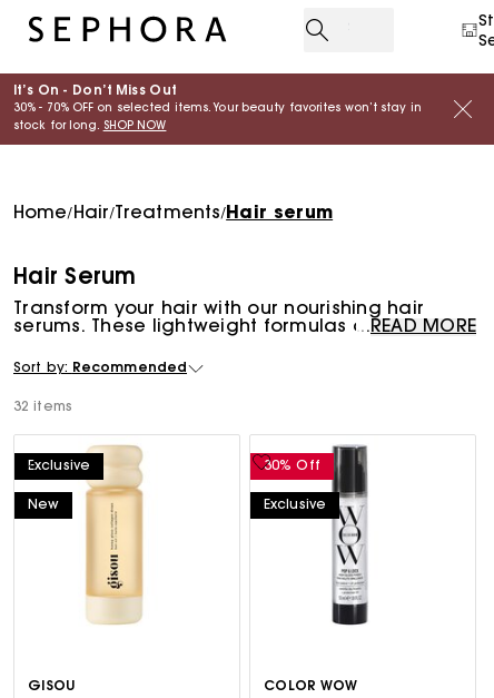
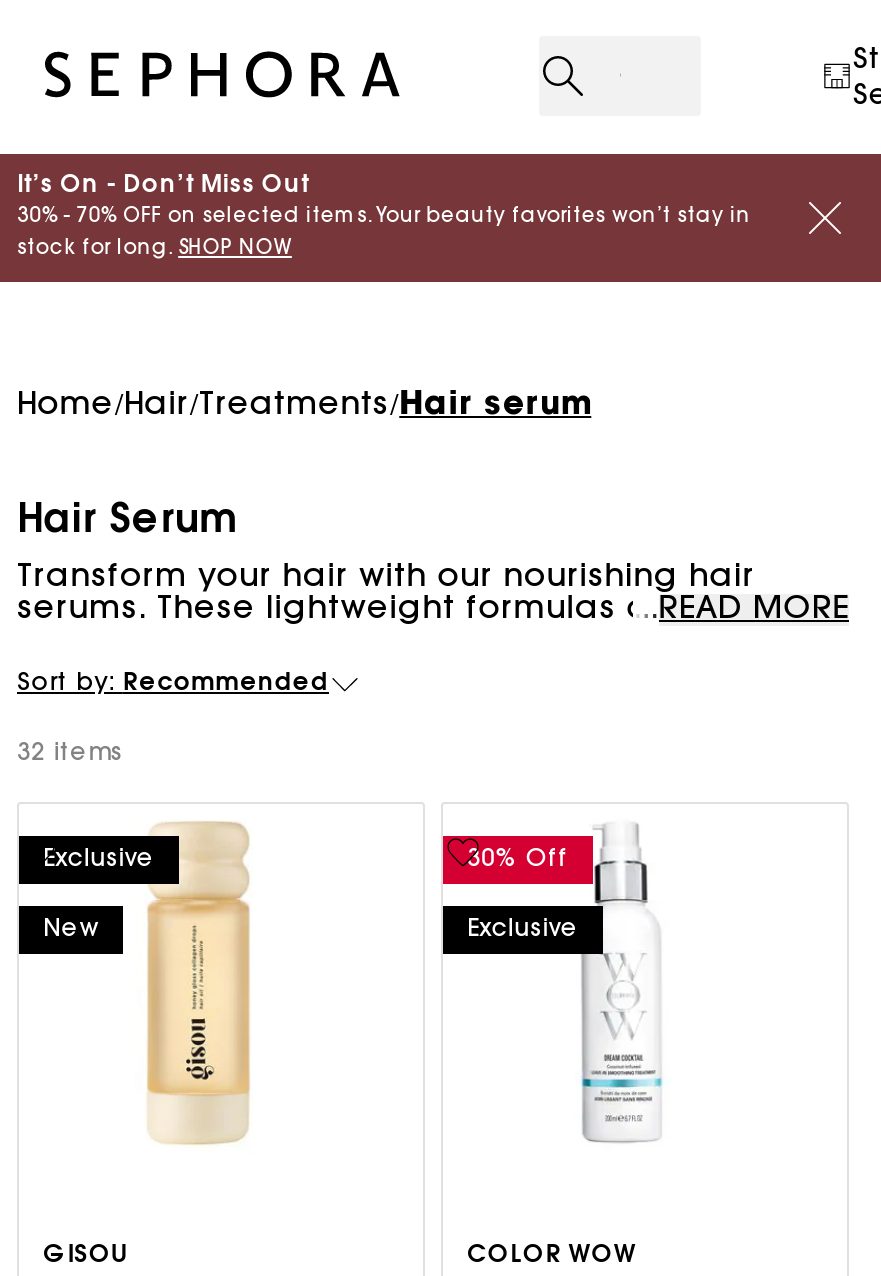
- [image]
+ [image]
